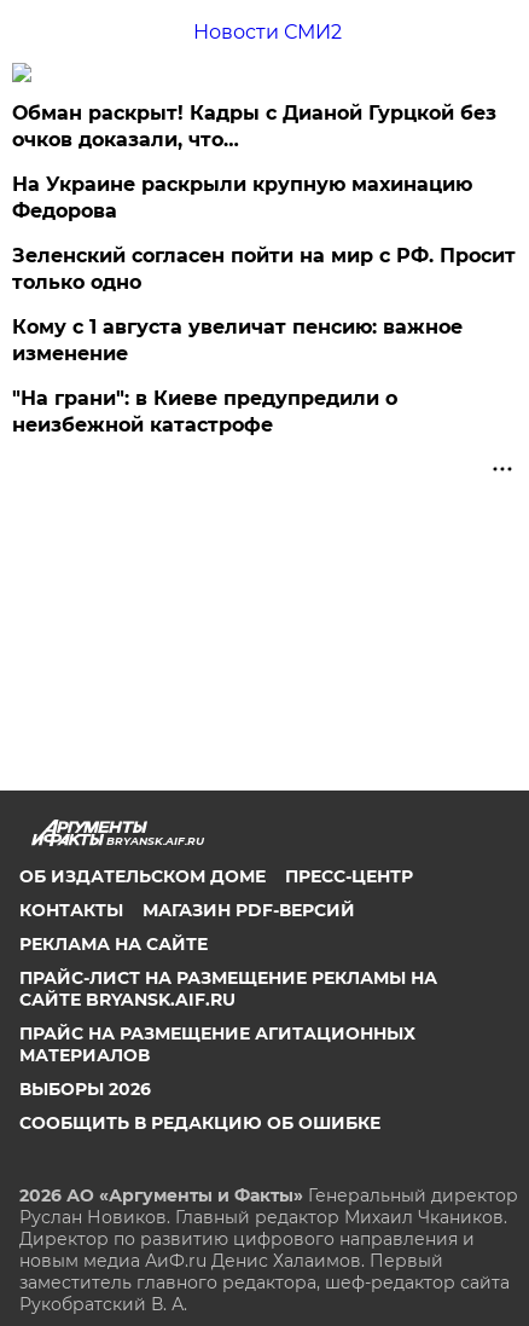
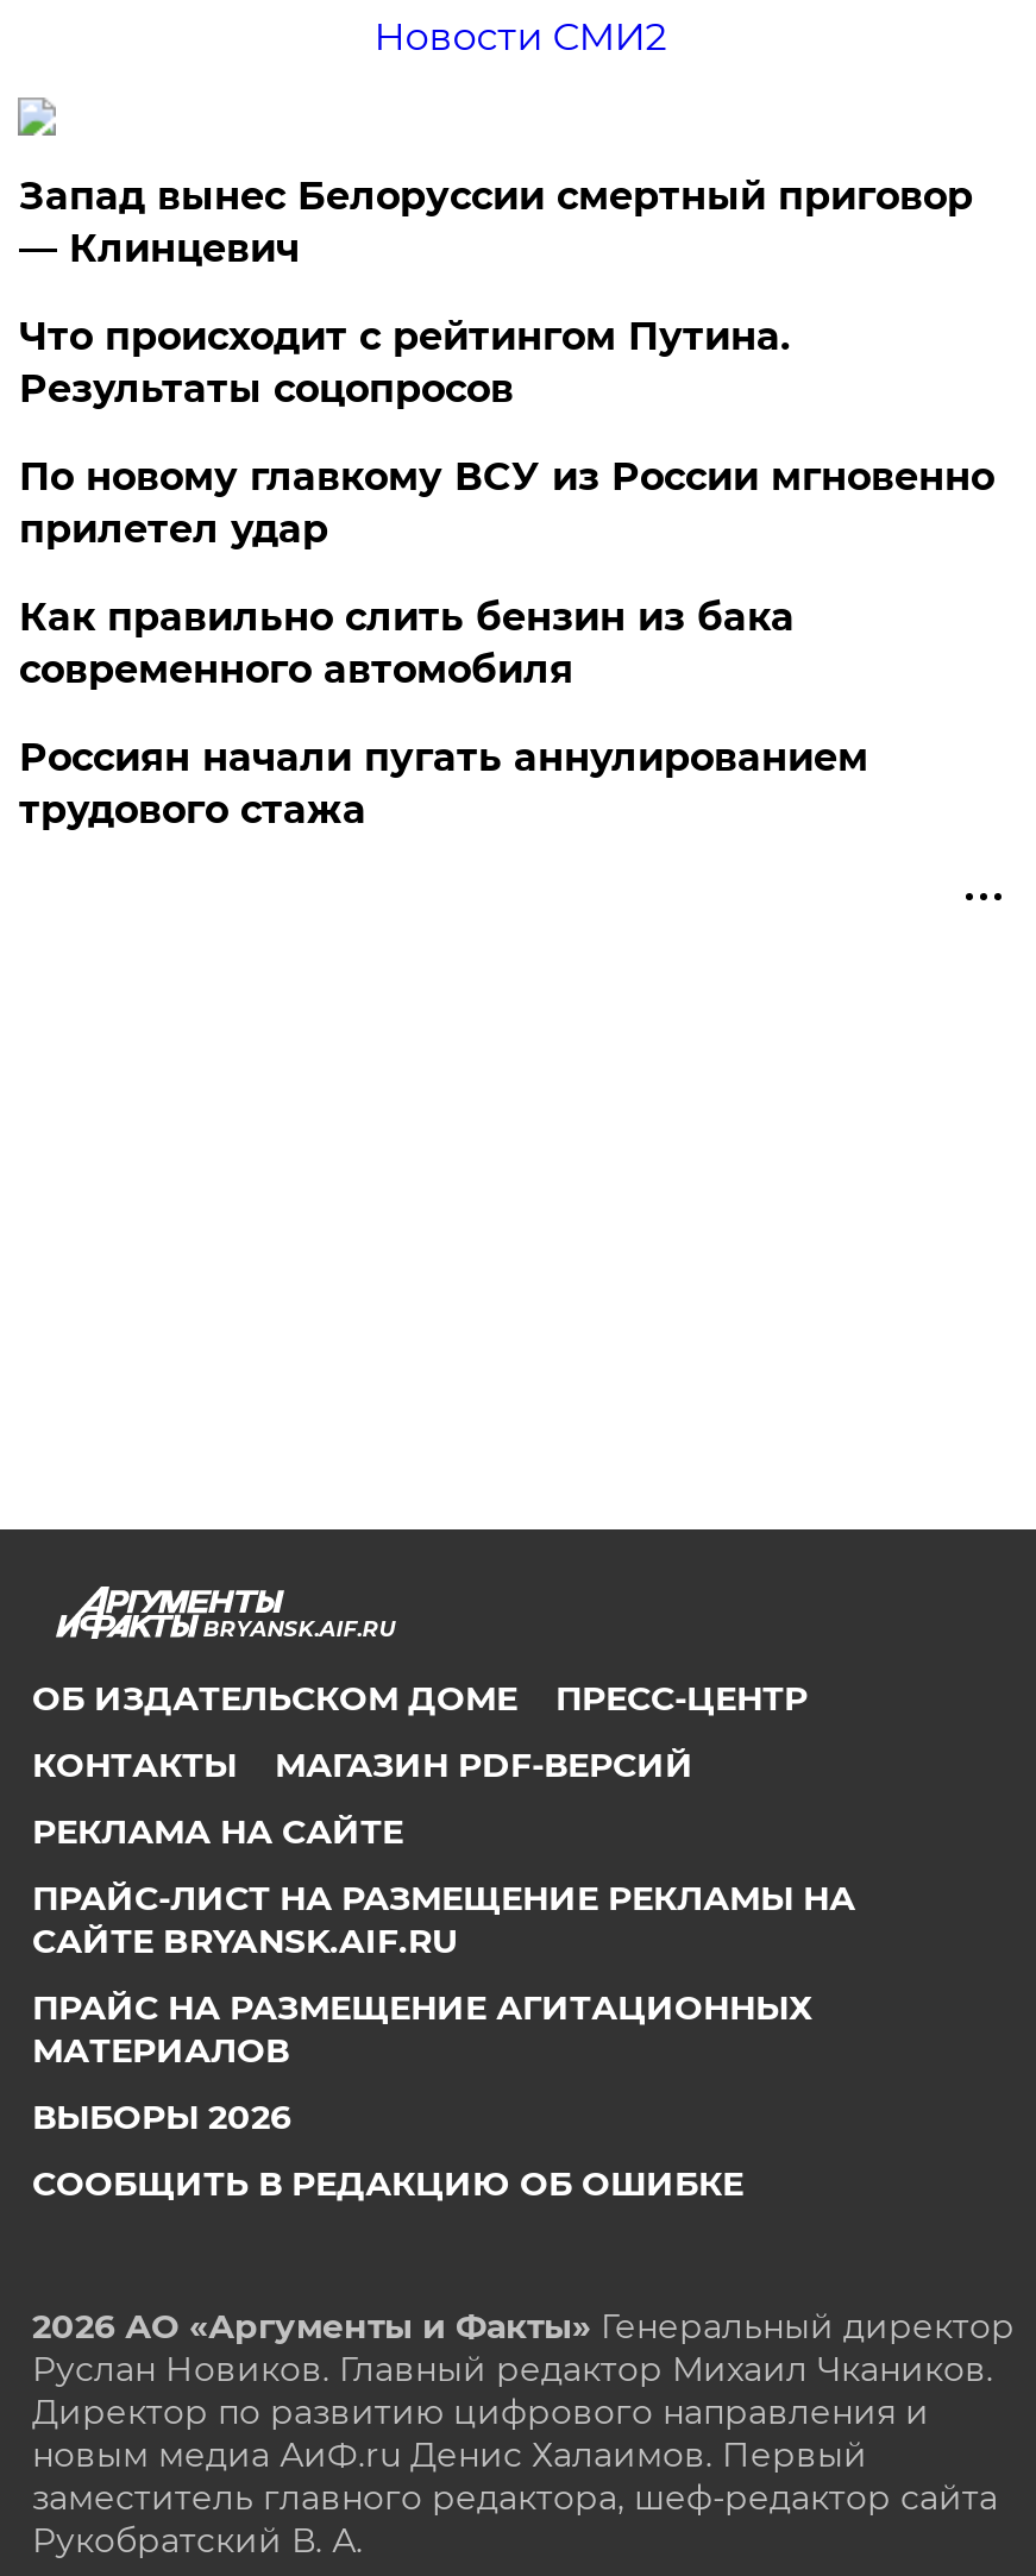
- Обман раскрыт! Кадры с Дианой Гурцкой без
- очков доказали, что…
+ Запад вынес Белоруссии смертный приговор
+ — Клинцевич

- На Украине раскрыли крупную махинацию
- Федорова
+ Что происходит с рейтингом Путина.
+ Результаты соцопросов

- Зеленский согласен пойти на мир с РФ. Просит
- только одно
+ По новому главкому ВСУ из России мгновенно
+ прилетел удар

- Кому с 1 августа увеличат пенсию: важное
- изменение
+ Как правильно слить бензин из бака
+ современного автомобиля

- "На грани": в Киеве предупредили о
- неизбежной катастрофе
+ Россиян начали пугать аннулированием
+ трудового стажа
